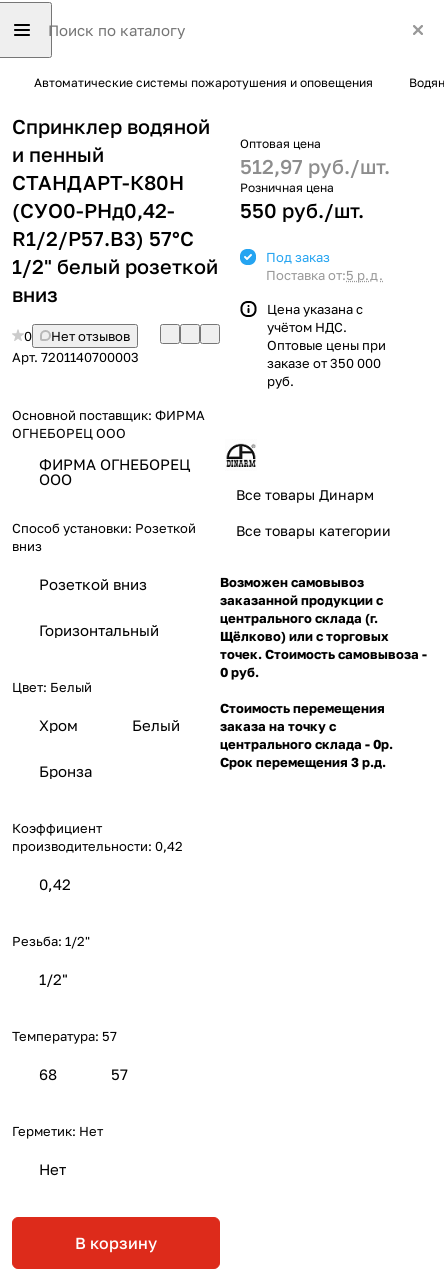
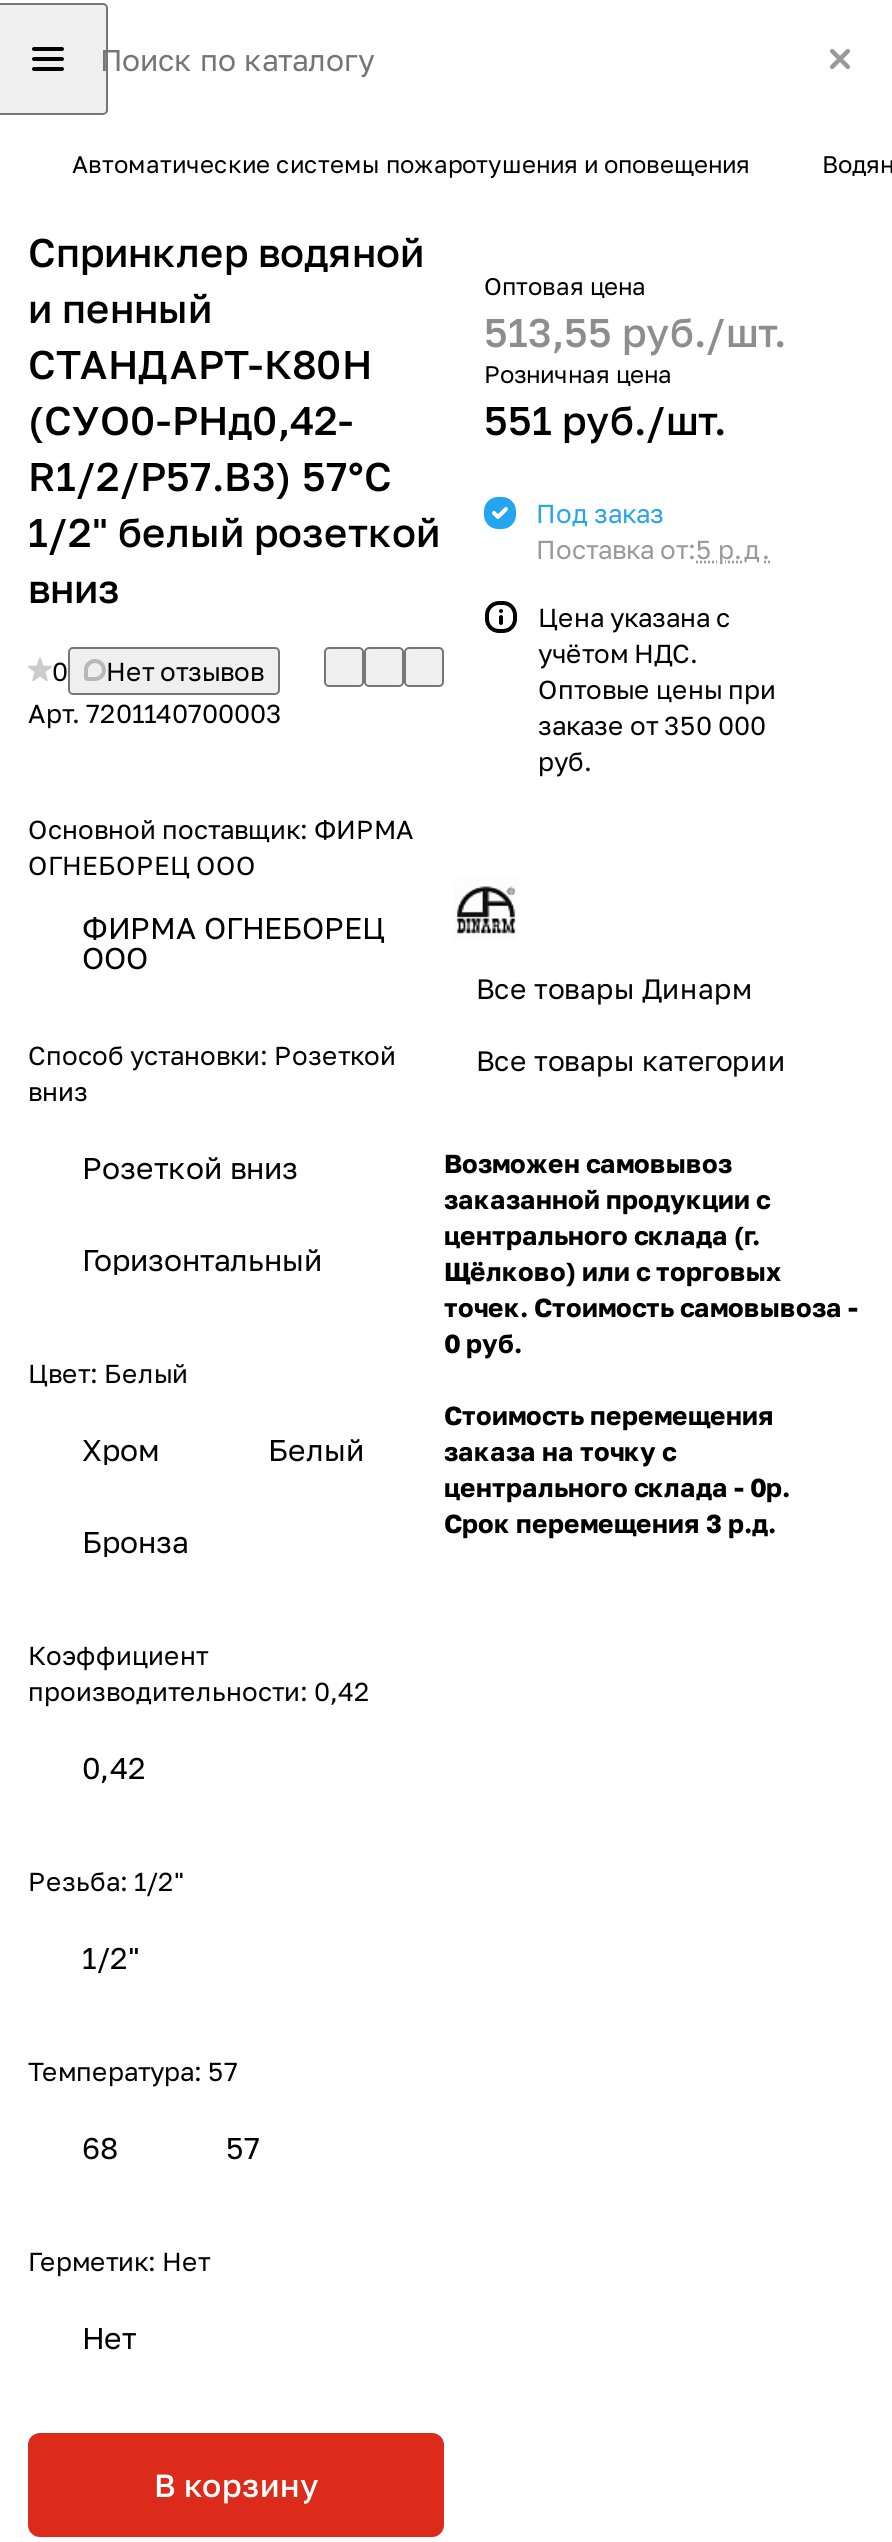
- 512,97 руб./шт.
+ 513,55 руб./шт.

- 550 руб./шт.
+ 551 руб./шт.
